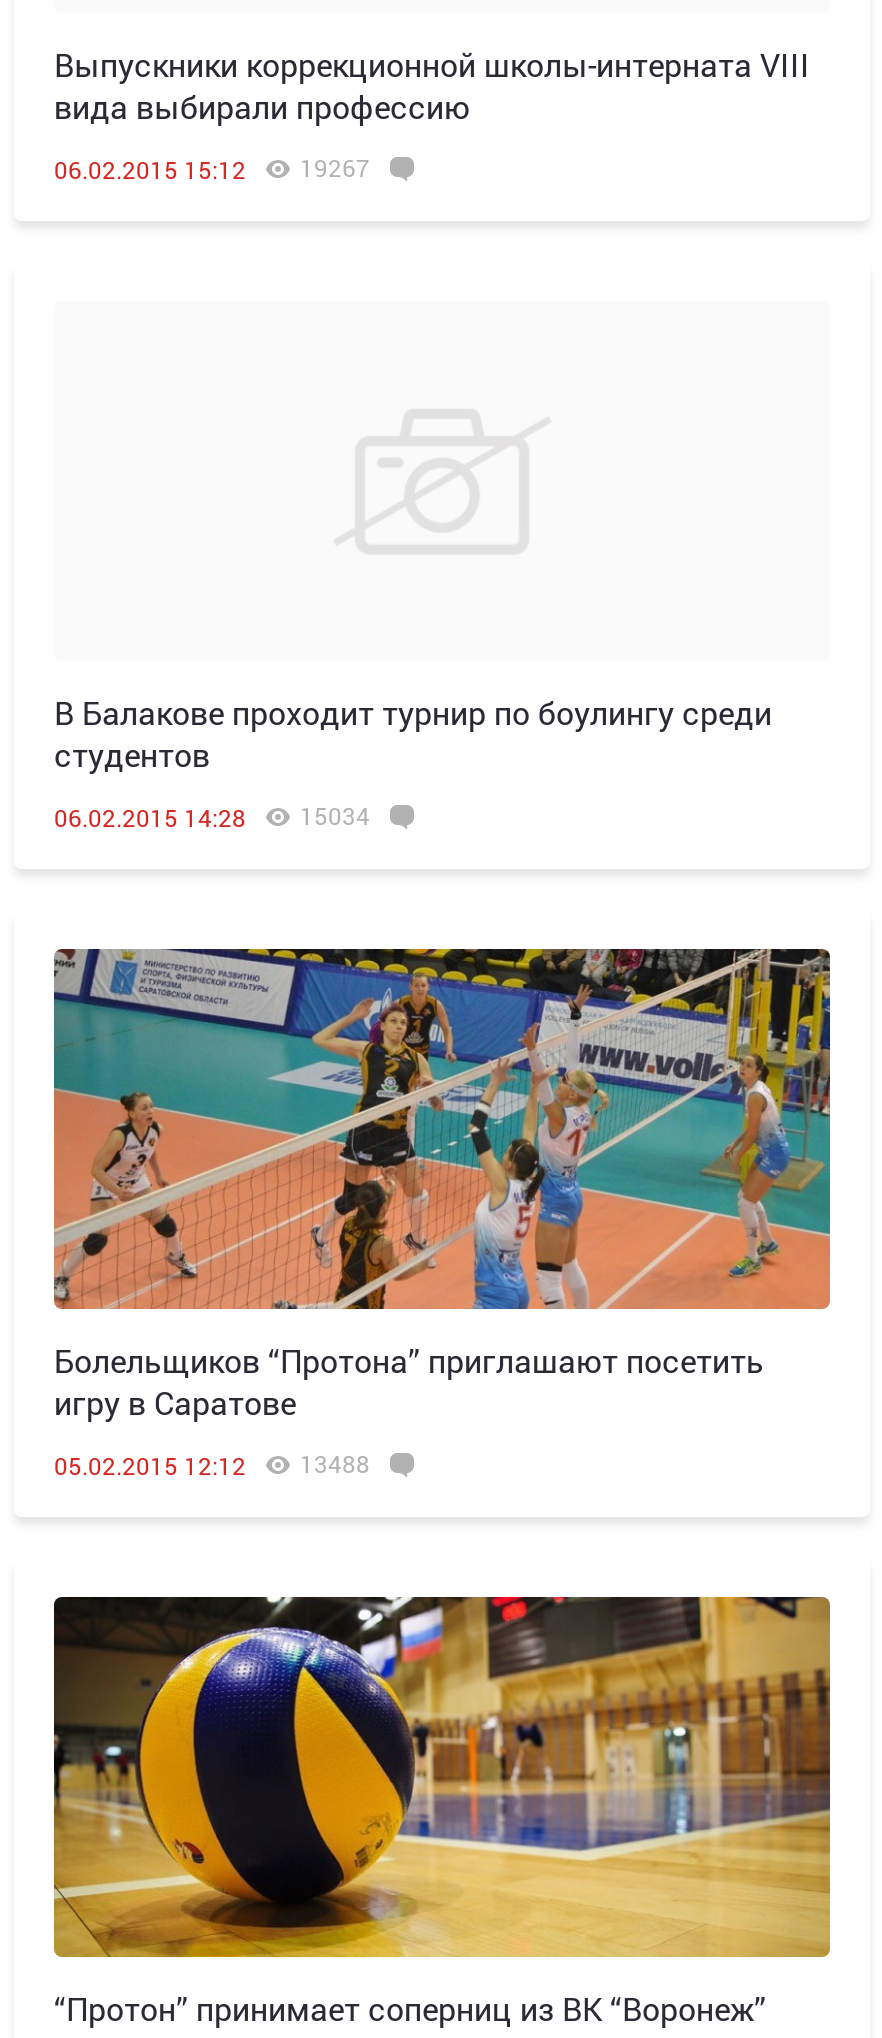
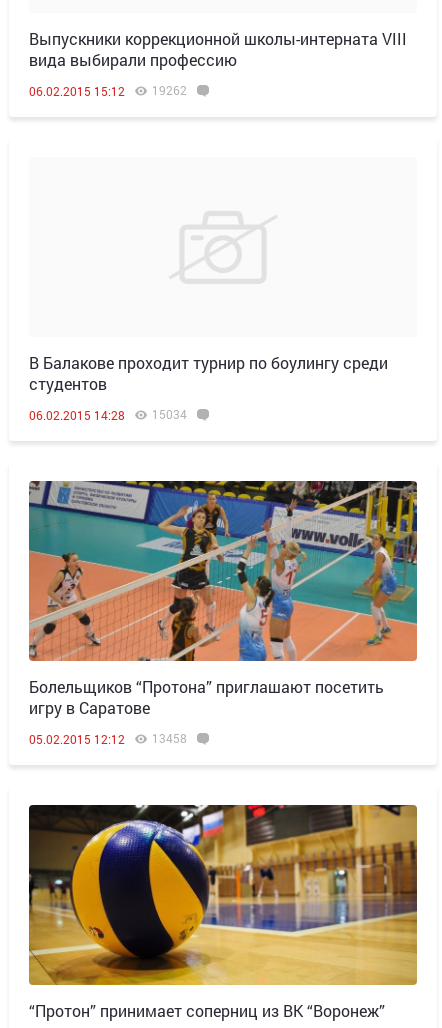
- 06.02.2015 15:12 19267
+ 06.02.2015 15:12 19262

- 05.02.2015 12:12 13488
+ 05.02.2015 12:12 13458
